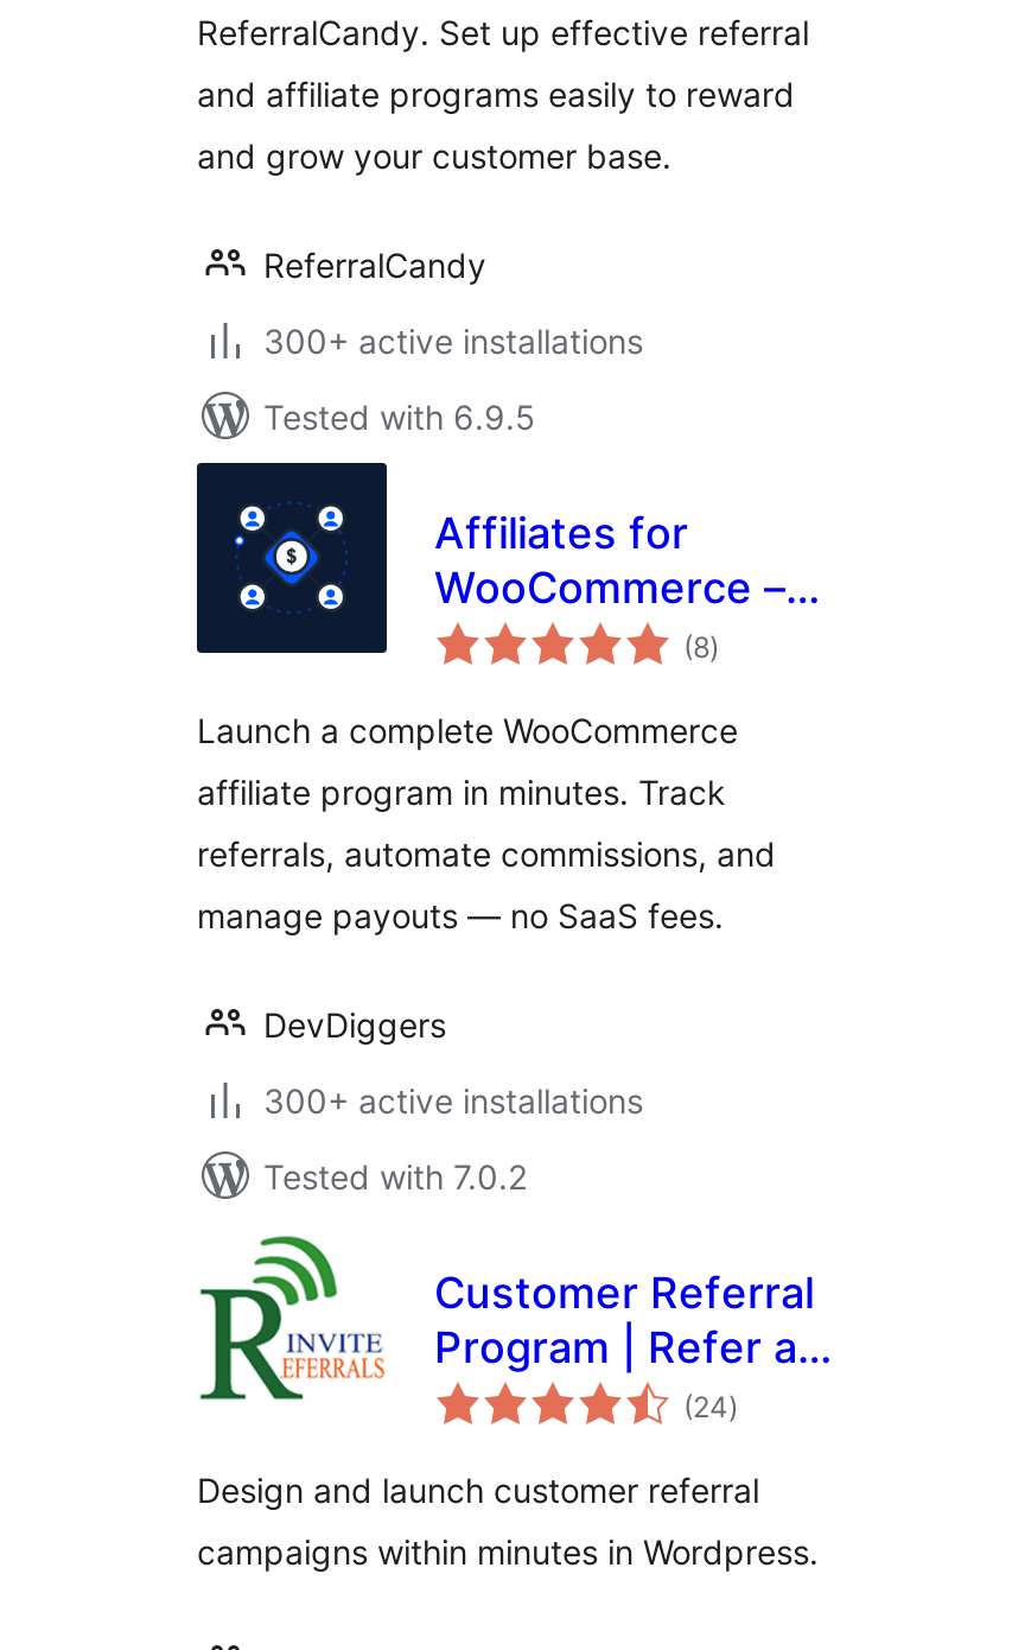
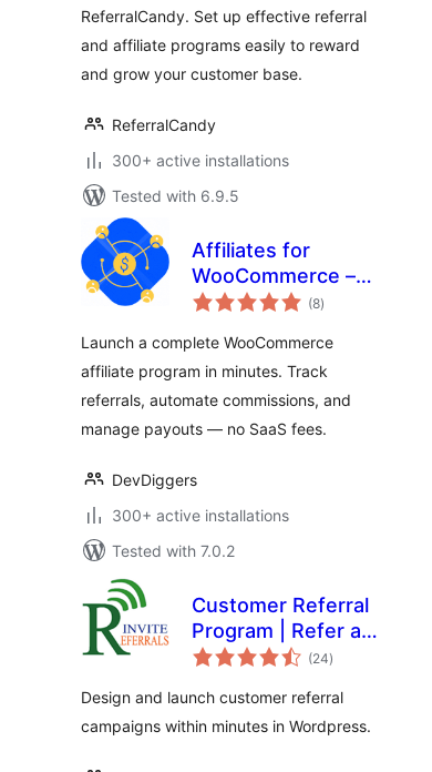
- [image]
+ [image]
